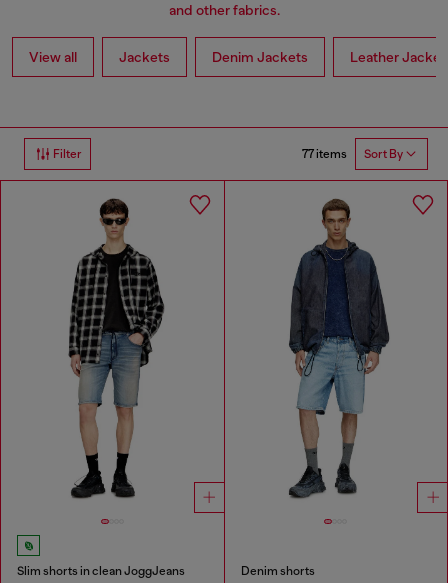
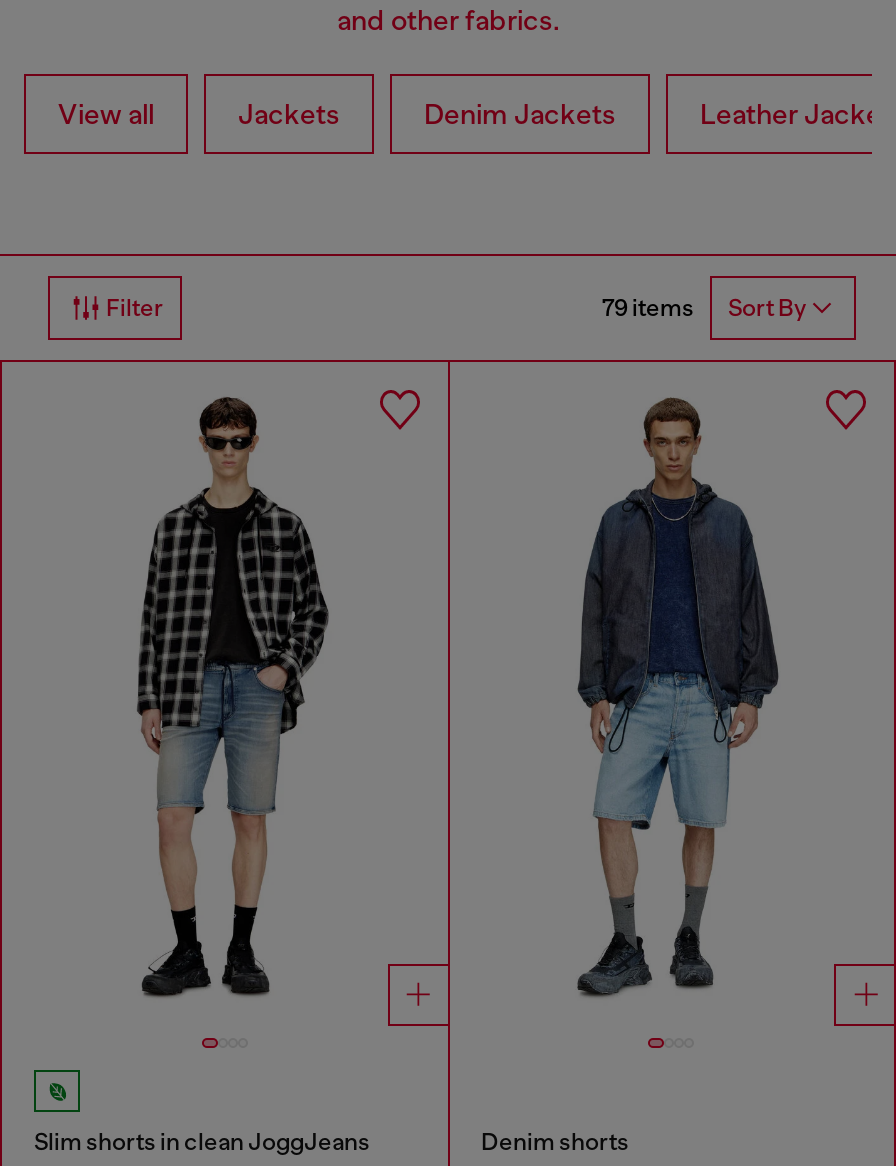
- 77 items Sort By
+ 79 items Sort By
